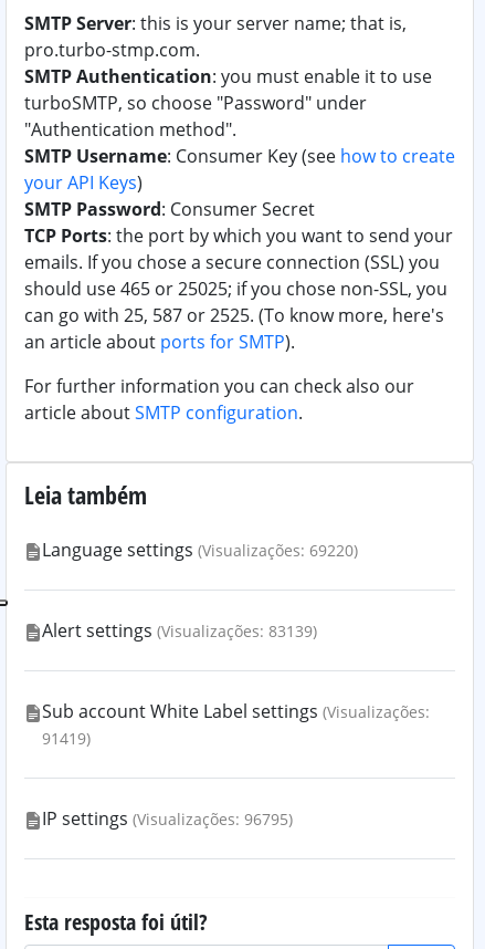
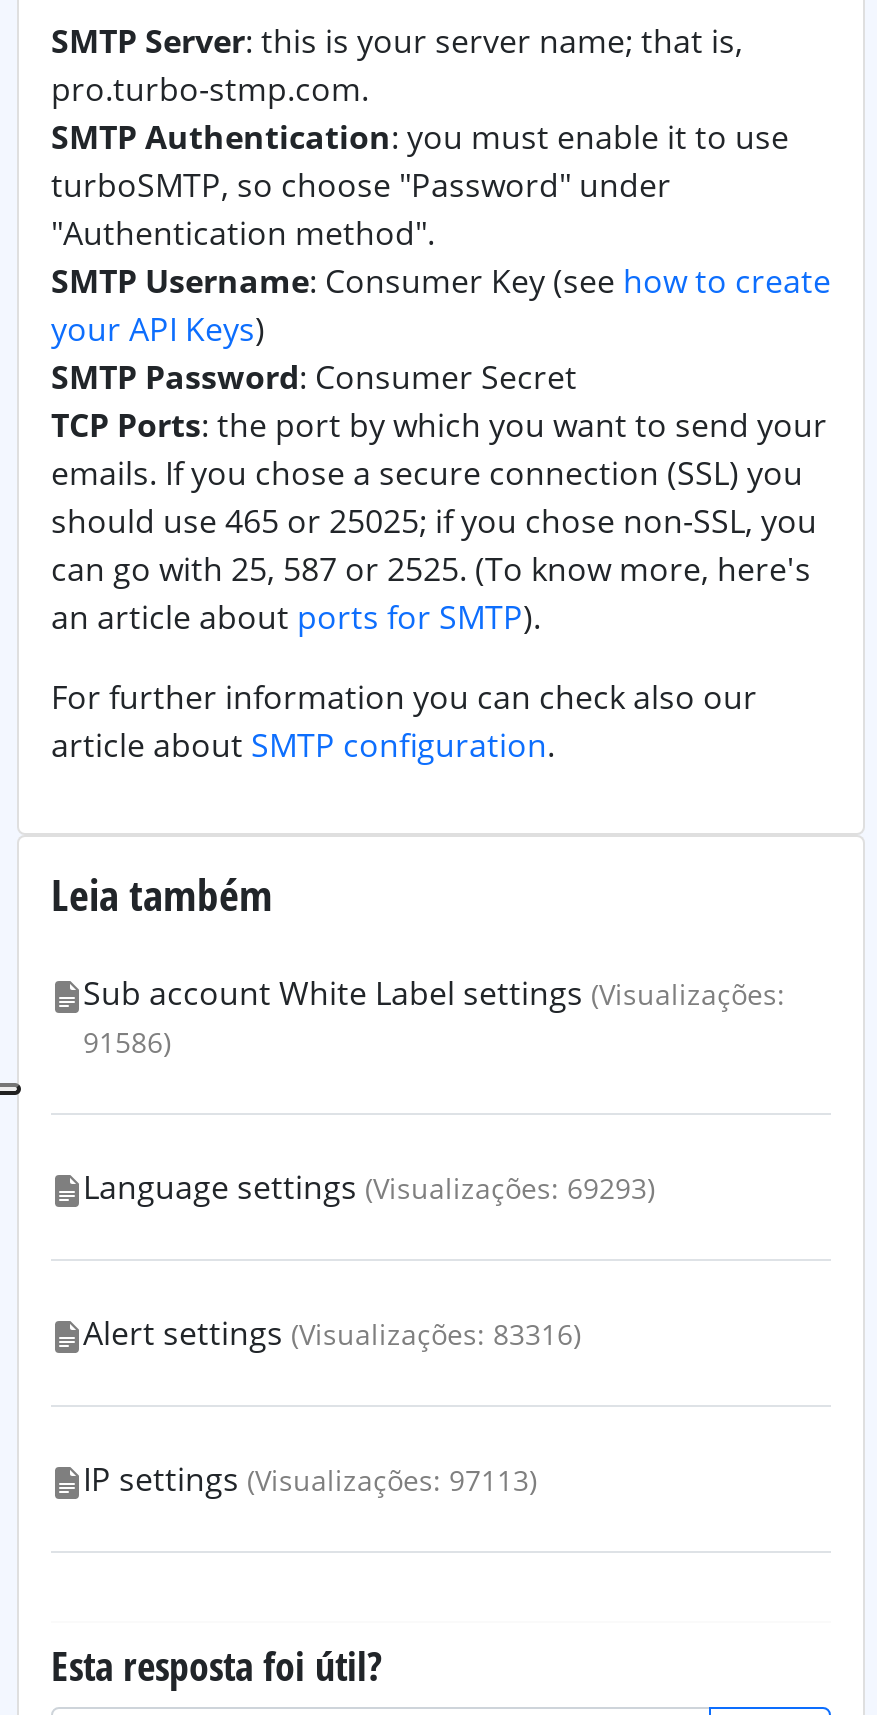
- Language settings (Visualizações: 69220)
- Alert settings (Visualizações: 83139)

moved up: Sub account White Label settings (Visualizações:

- 91419)
- IP settings (Visualizações: 96795)
+ 91586)
+ Language settings (Visualizações: 69293)
+ Alert settings (Visualizações: 83316)
+ IP settings (Visualizações: 97113)
